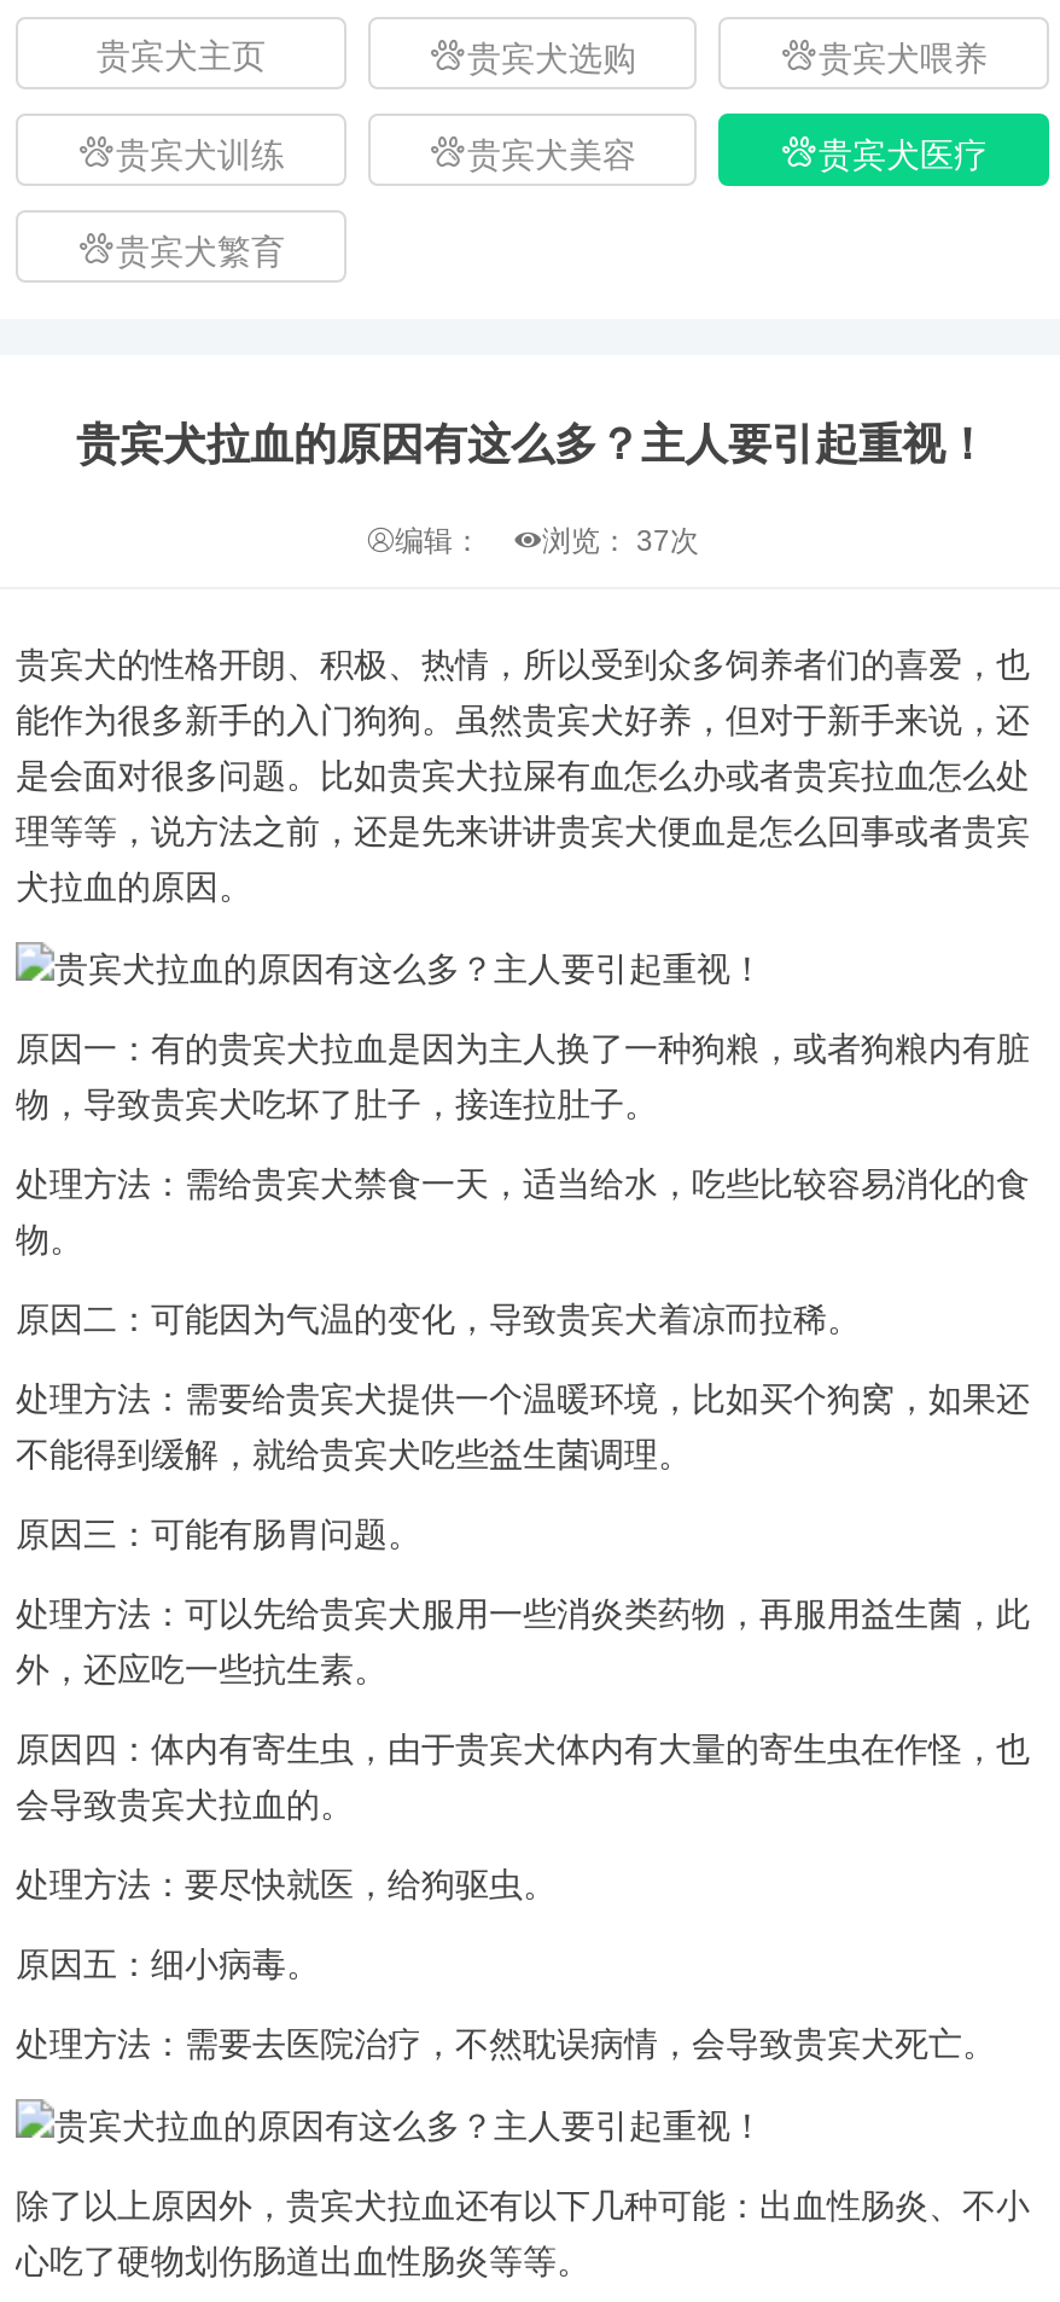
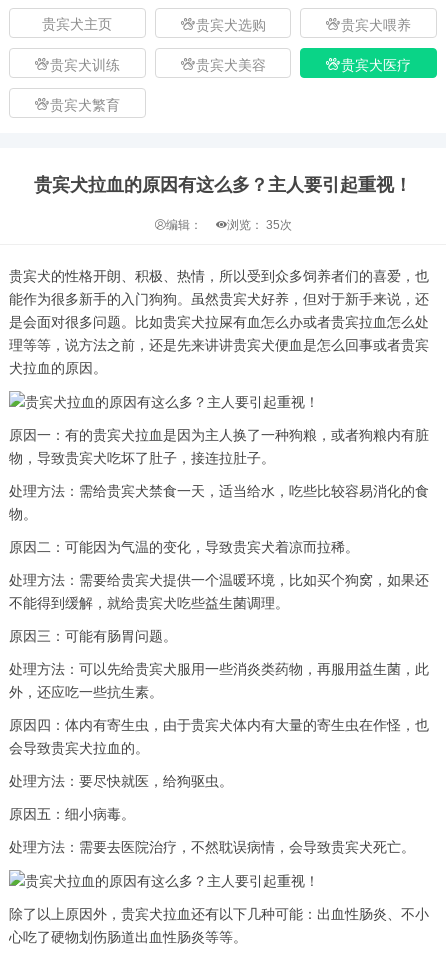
- 编辑： 浏览：37次
+ 编辑： 浏览：35次
